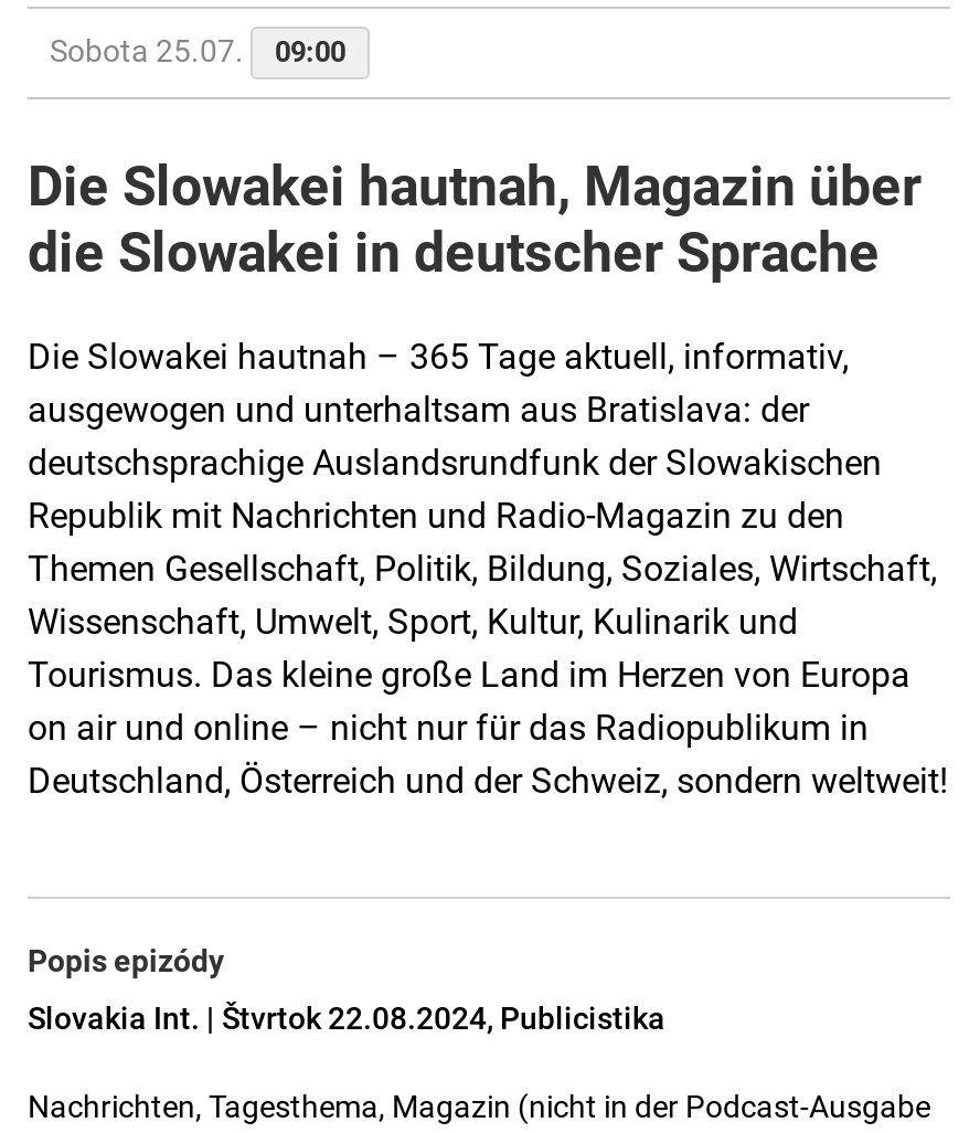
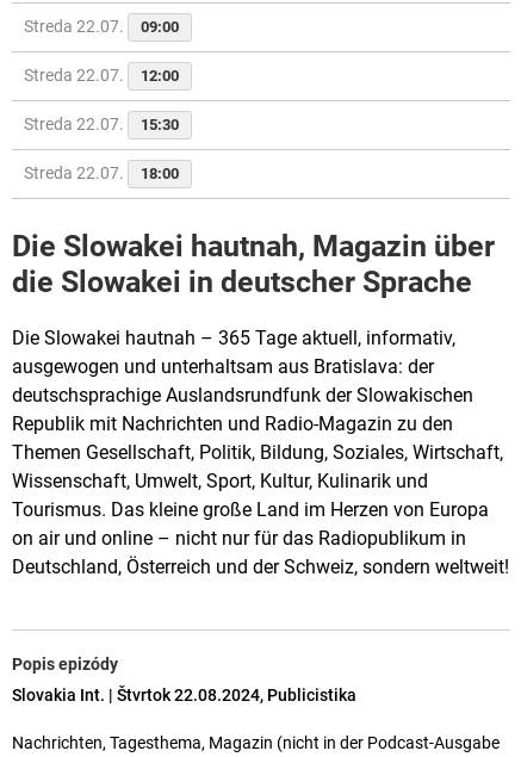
- Sobota 25.07. 09:00
+ Streda 22.07. 09:00

+ Streda 22.07.
+ 12:00
+ Streda 22.07.
+ 15:30
+ Streda 22.07.
+ 18:00
